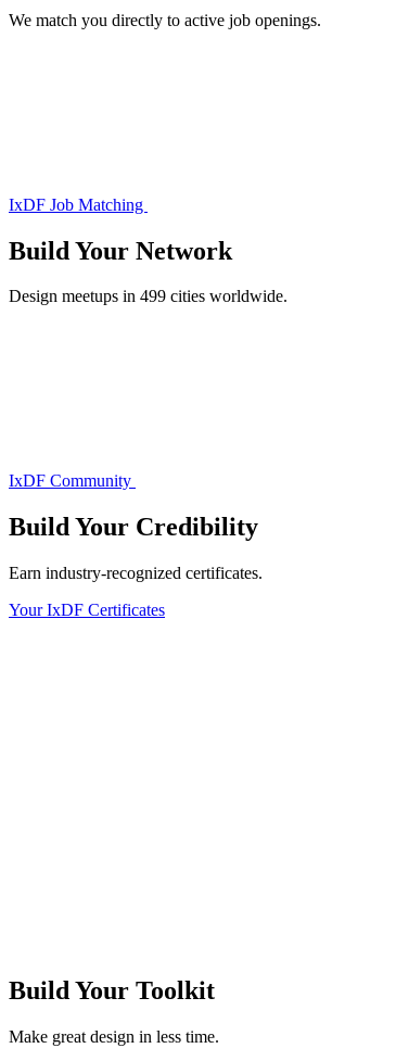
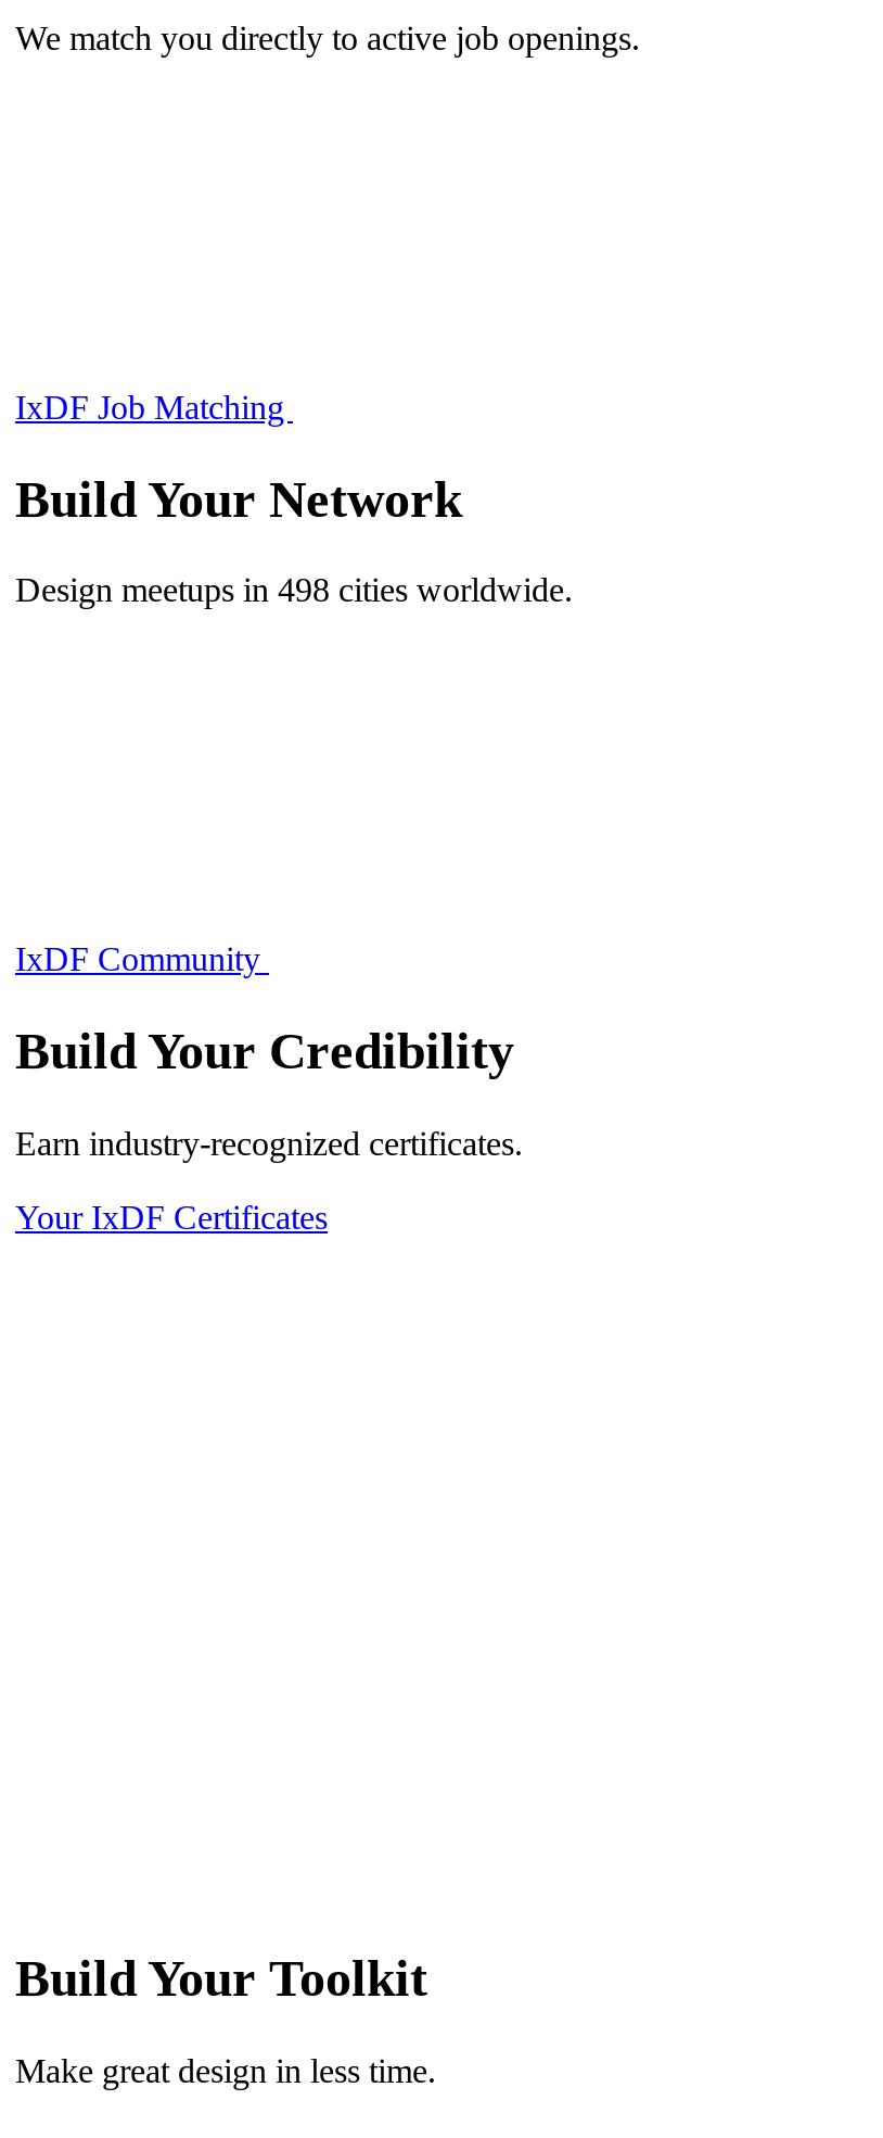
- Design meetups in 499 cities worldwide.
+ Design meetups in 498 cities worldwide.
